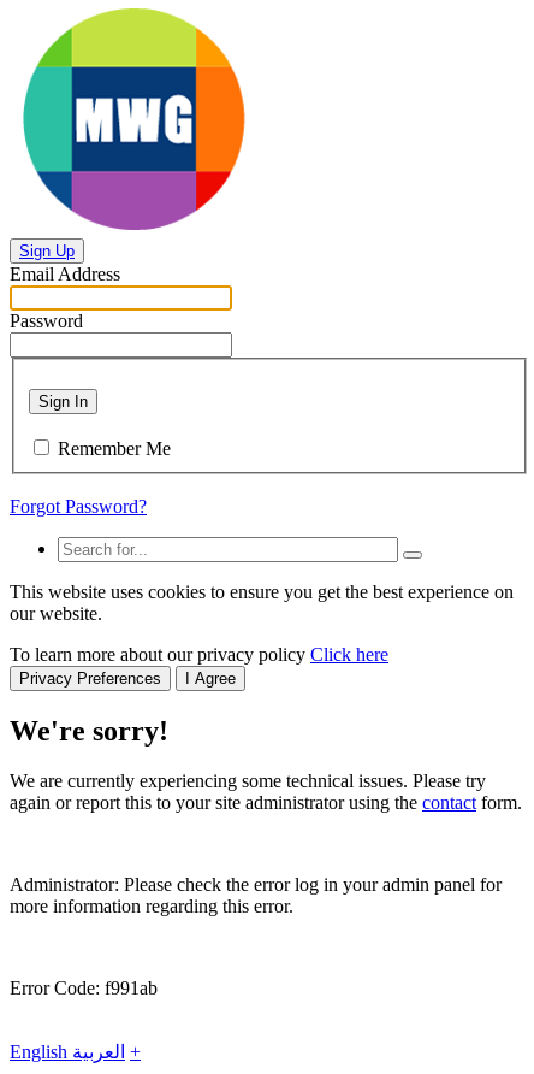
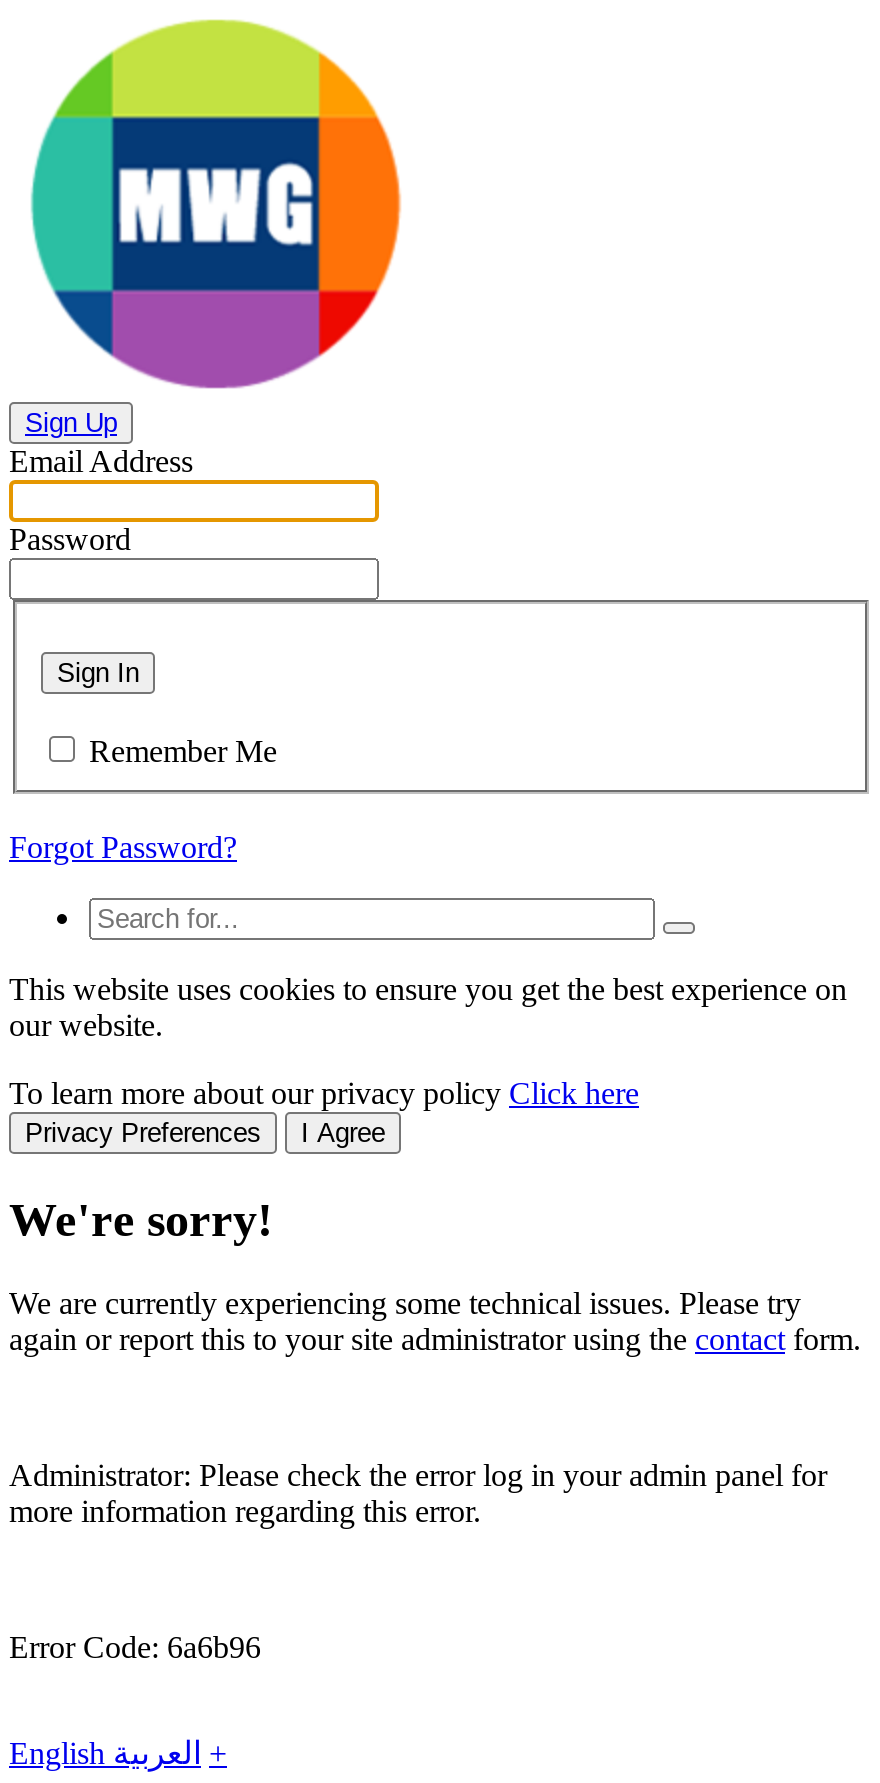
- Error Code: f991ab
+ Error Code: 6a6b96
